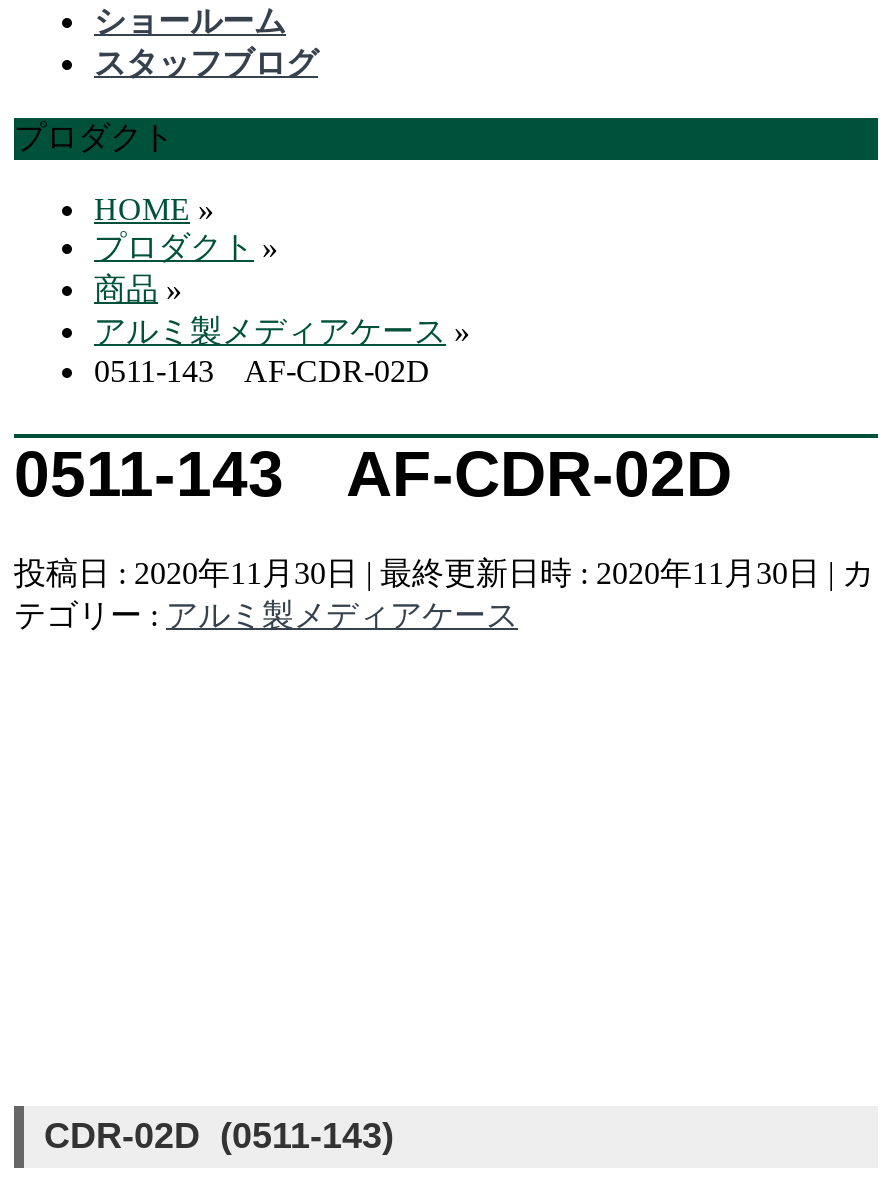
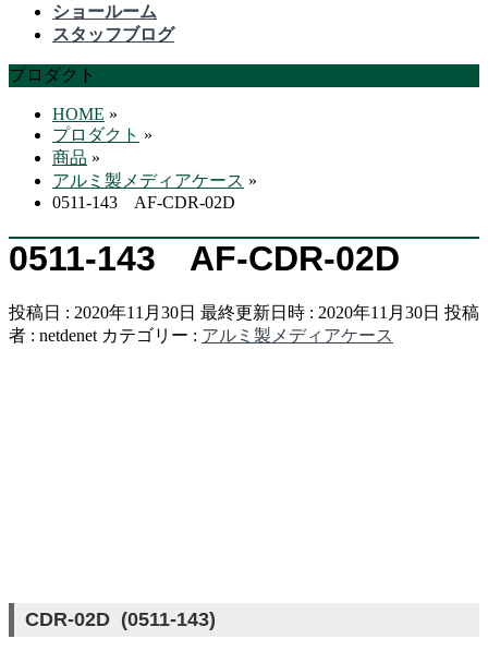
- 投稿日 : 2020年11月30日
- 最終更新日時 : 2020年11月30日
- カ
- テゴリー :アルミ製メディアケース
+ 投稿日 : 2020年11月30日 最終更新日時 : 2020年11月30日 投稿
+ 者 : netdenet カテゴリー :アルミ製メディアケース
